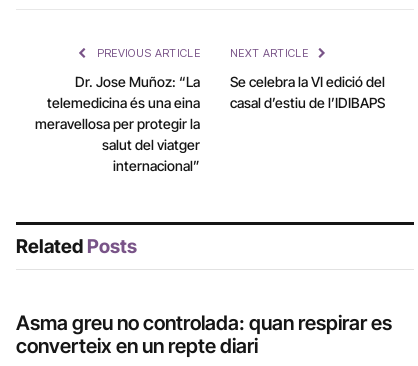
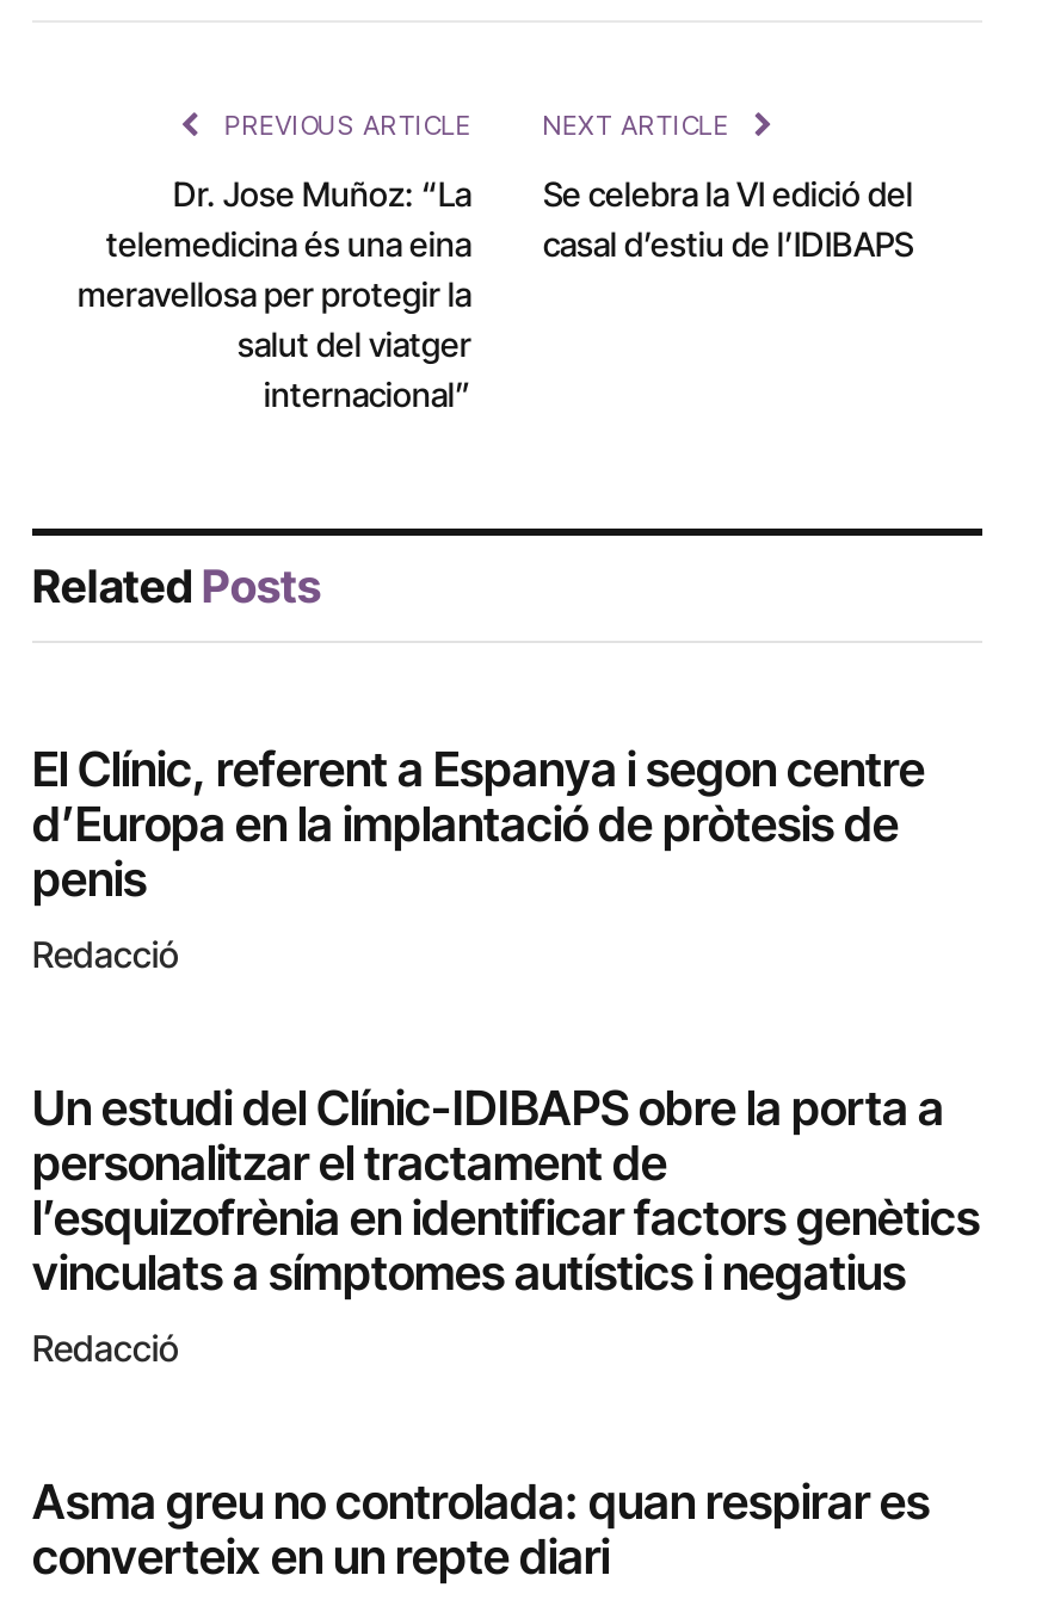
+ El Clínic, referent a Espanya i segon centre
+ d’Europa en la implantació de pròtesis de
+ penis
+ Redacció
+ Un estudi del Clínic-IDIBAPS obre la porta a
+ personalitzar el tractament de
+ l’esquizofrènia en identificar factors genètics
+ vinculats a símptomes autístics i negatius
+ Redacció
